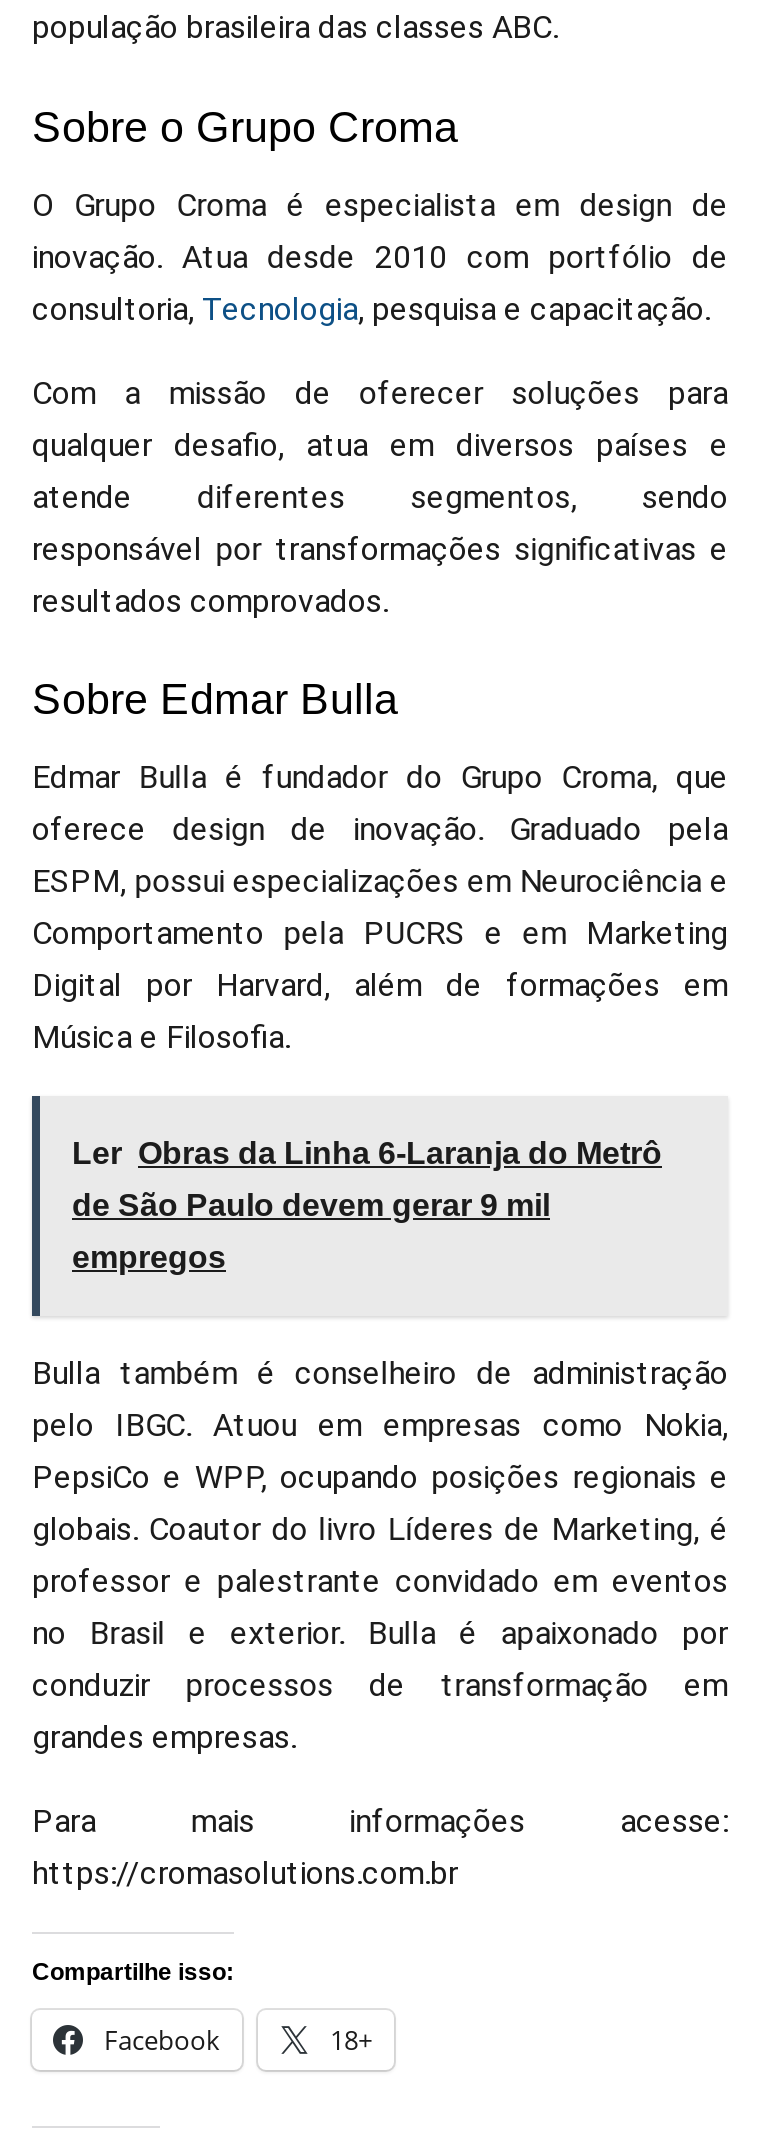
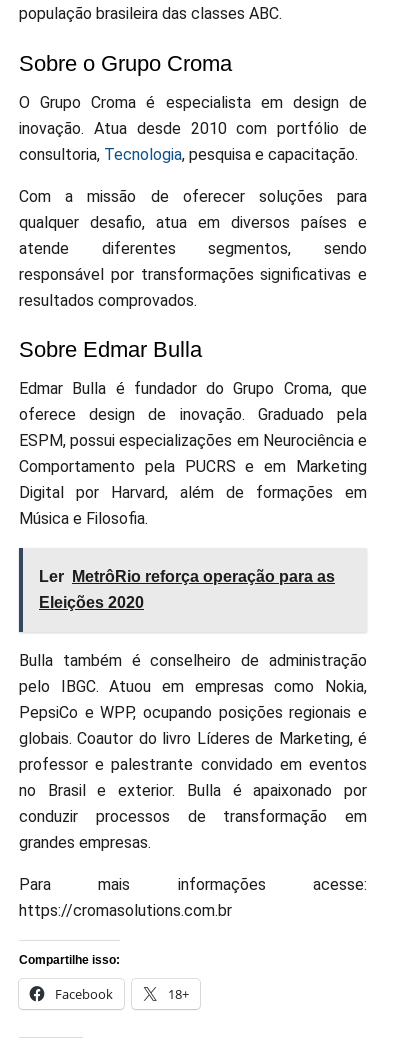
- Ler Obras da Linha 6-Laranja do Metrô
- de São Paulo devem gerar 9 mil
- empregos
+ Ler MetrôRio reforça operação para as
+ Eleições 2020
